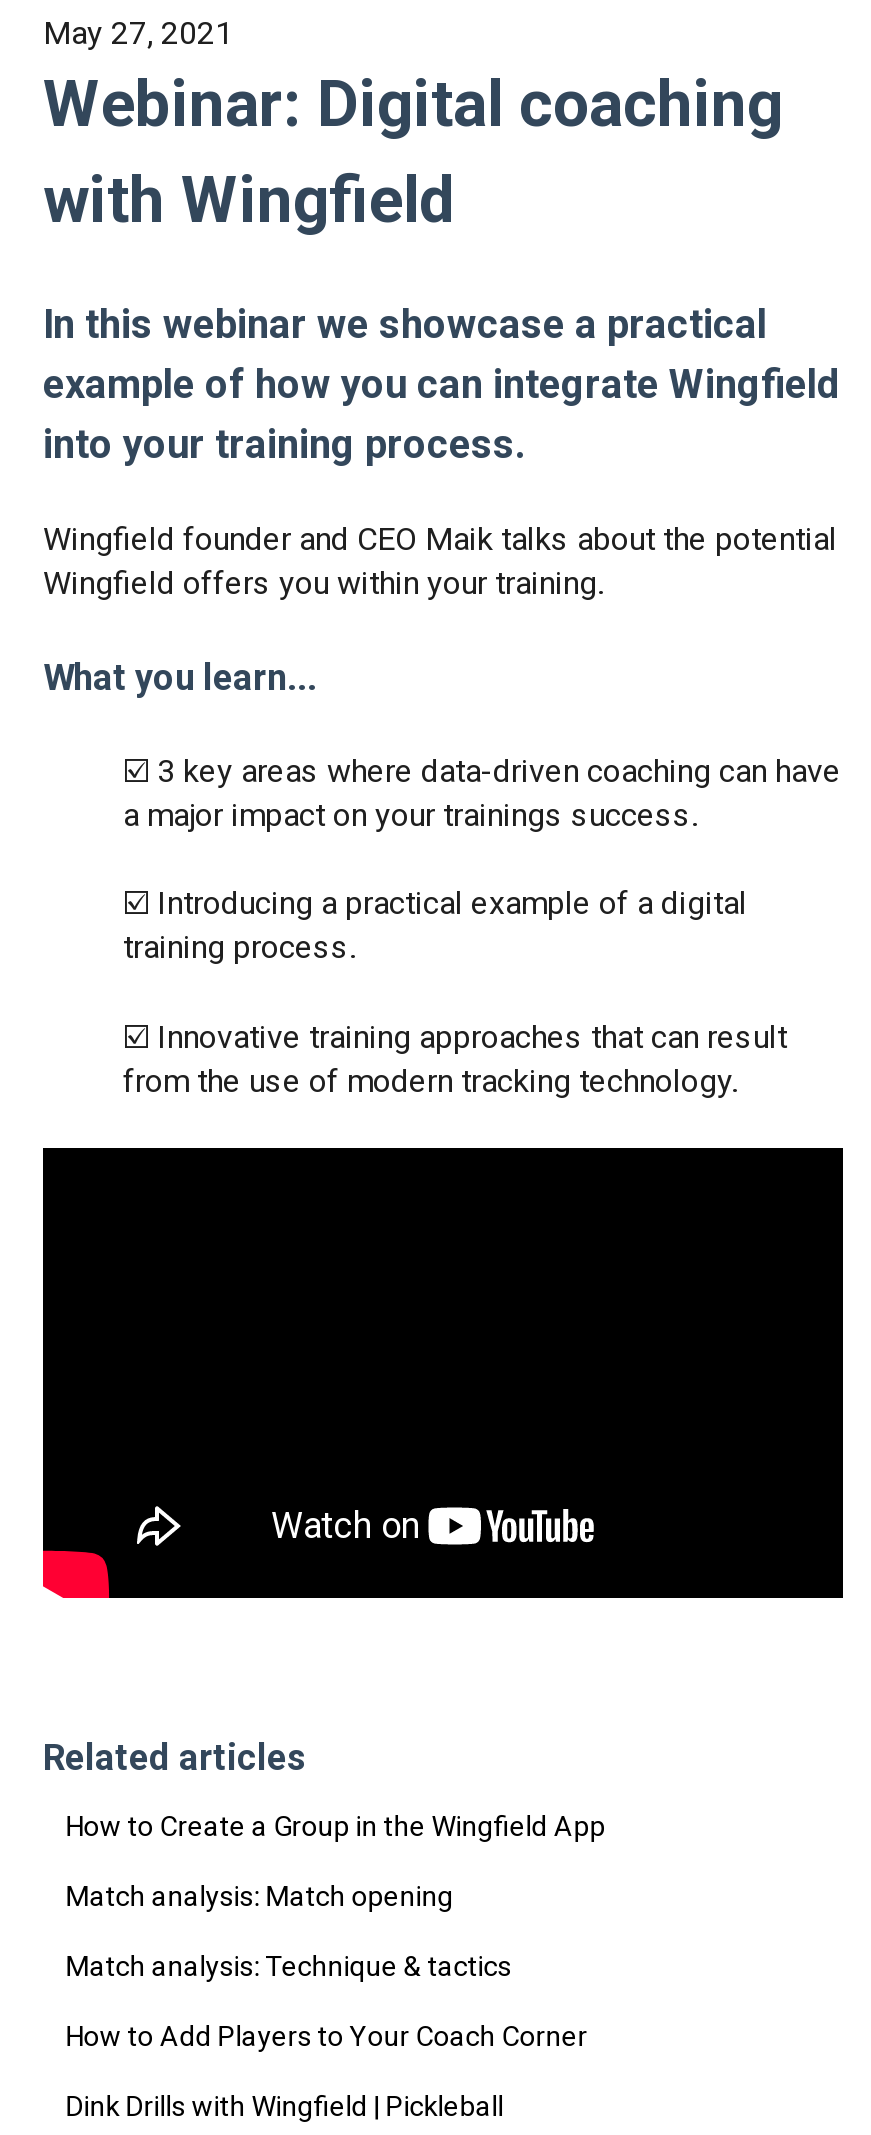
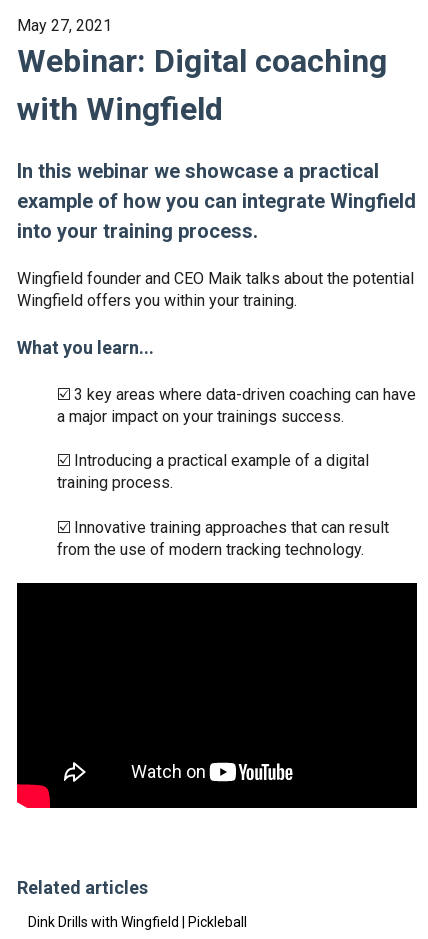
- How to Create a Group in the Wingfield App
- Match analysis: Match opening
- Match analysis: Technique & tactics
- How to Add Players to Your Coach Corner
